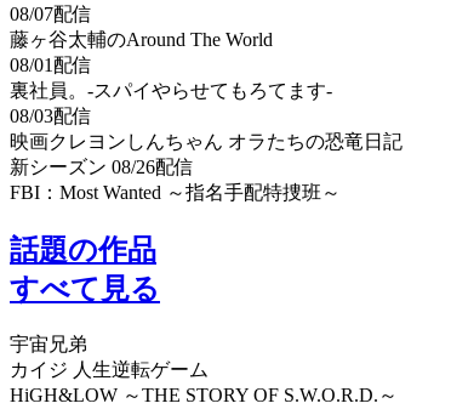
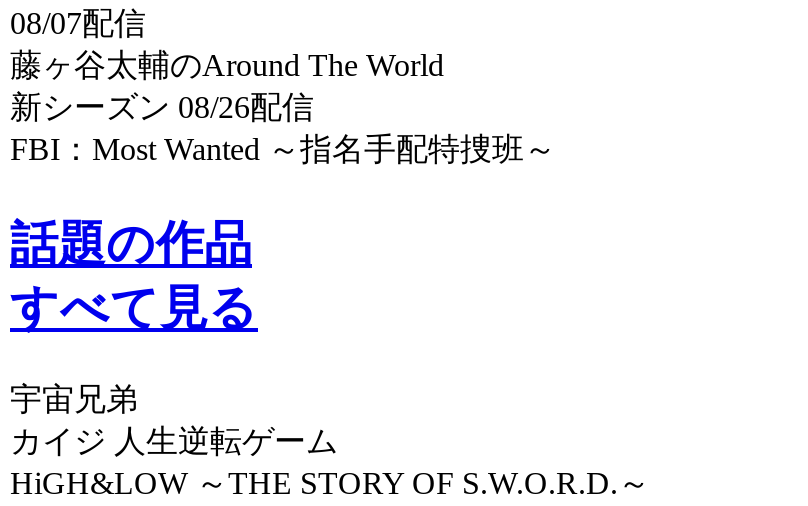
- 08/01配信
- 裏社員。-スパイやらせてもろてます-
- 08/03配信
- 映画クレヨンしんちゃん オラたちの恐竜日記
